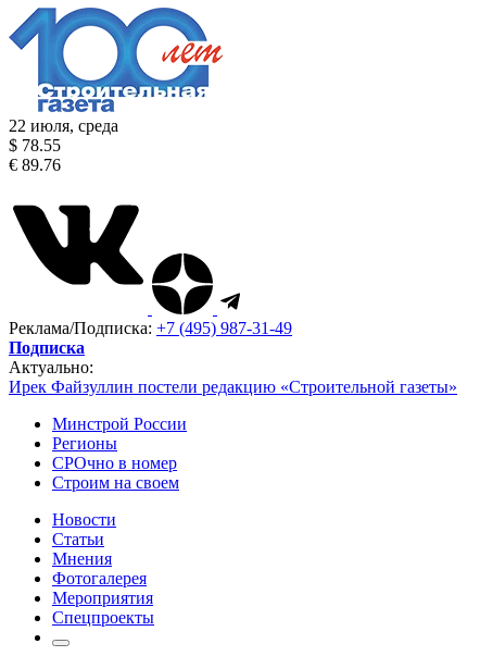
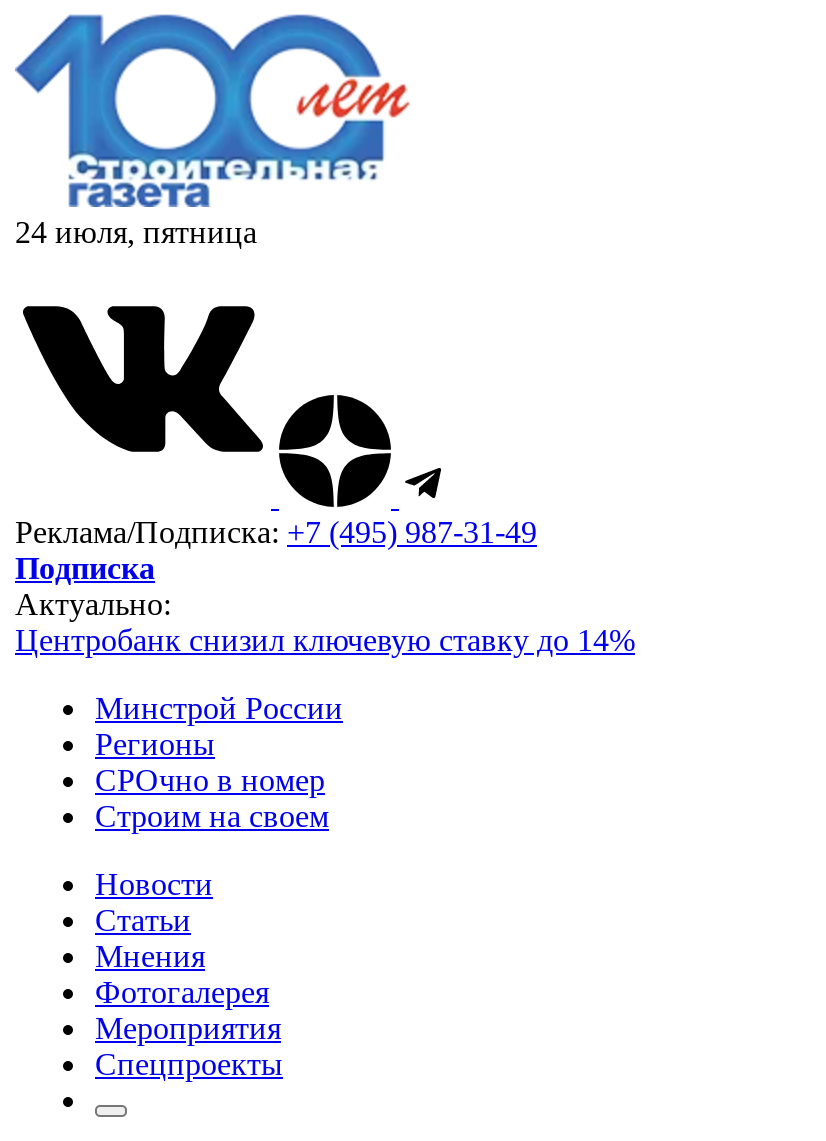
- 22 июля, среда
- $ 78.55
- € 89.76
+ 24 июля, пятница

- Ирек Файзуллин постели редакцию «Строительной газеты»
+ Центробанк снизил ключевую ставку до 14%
